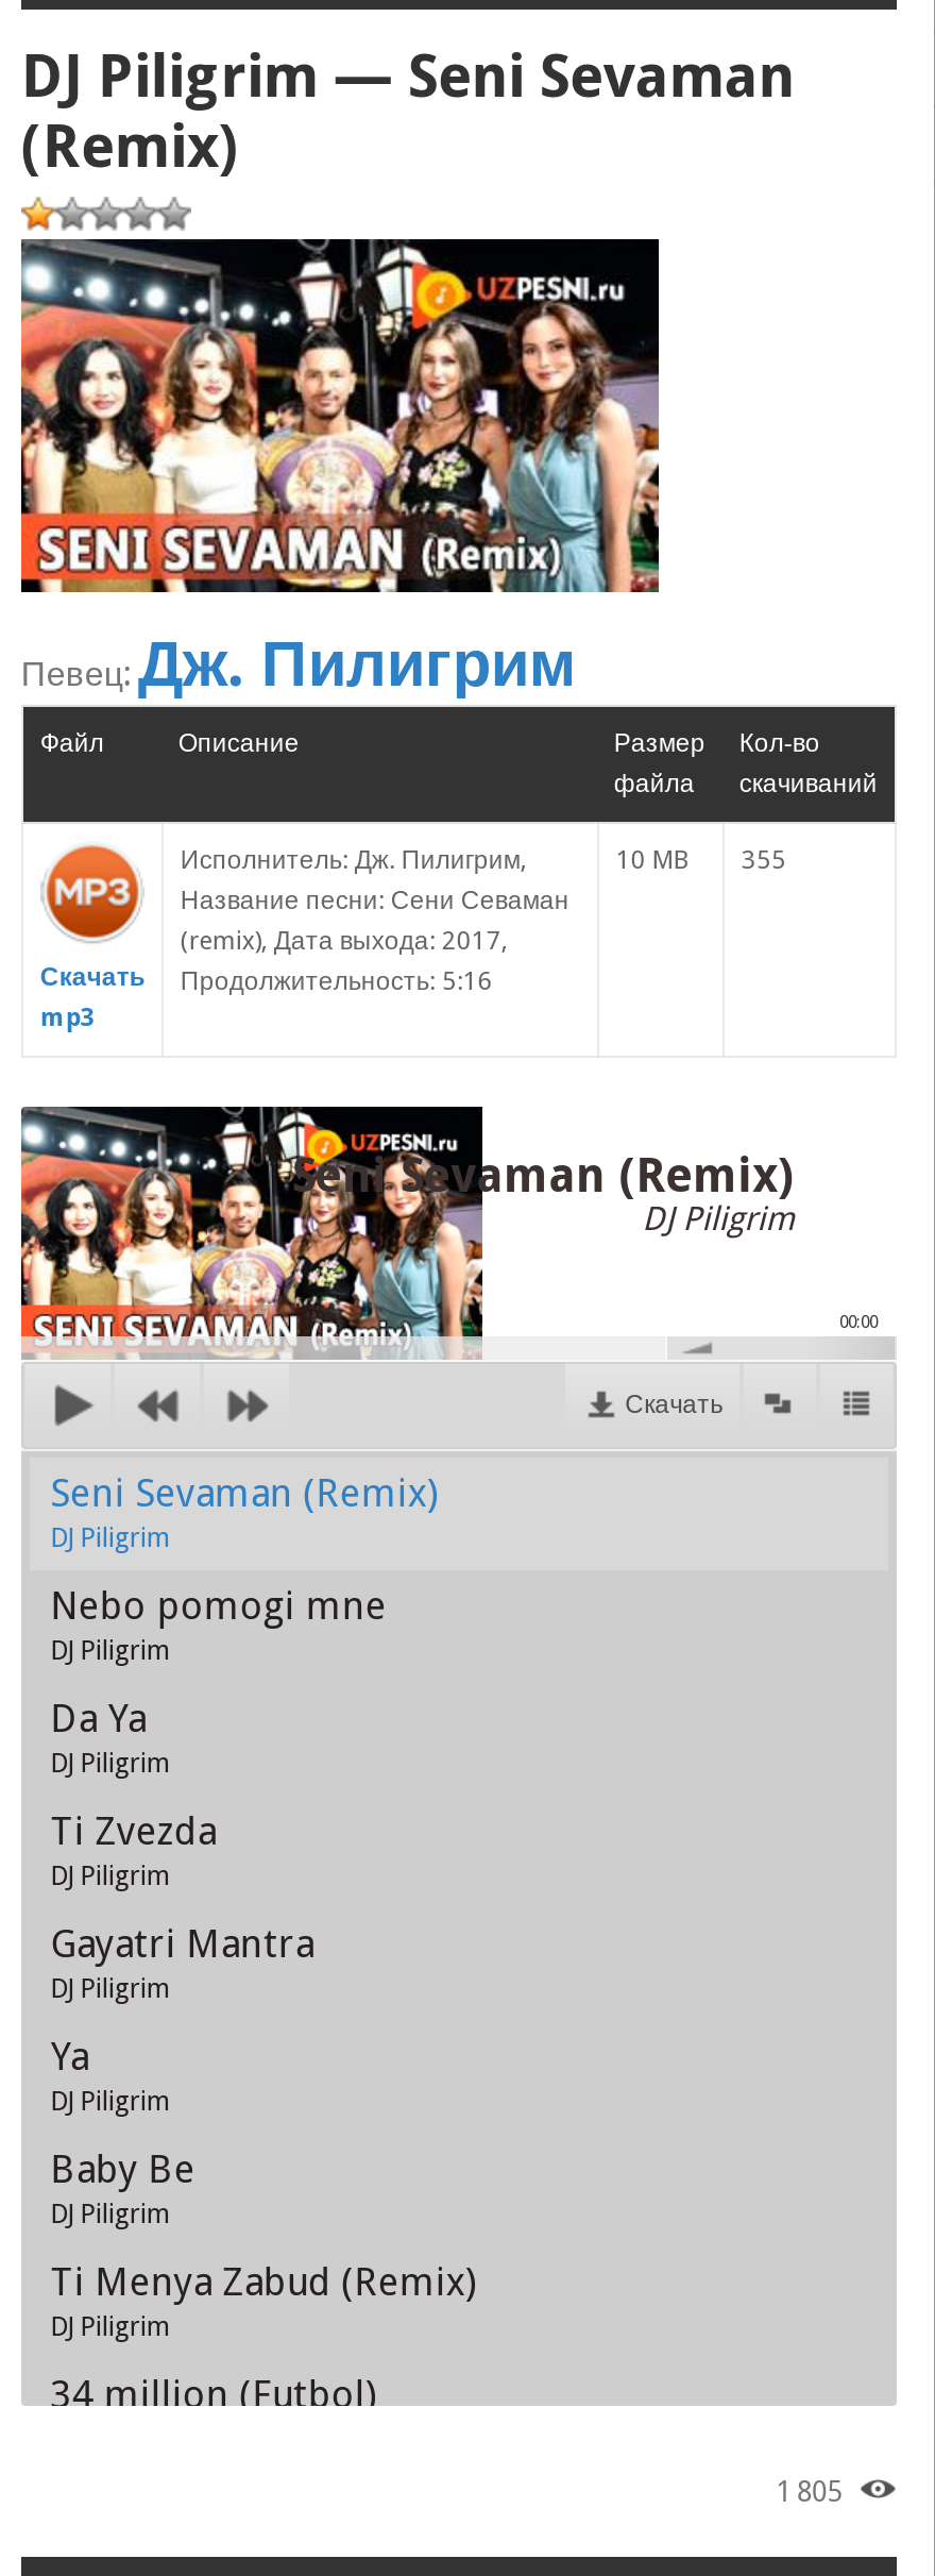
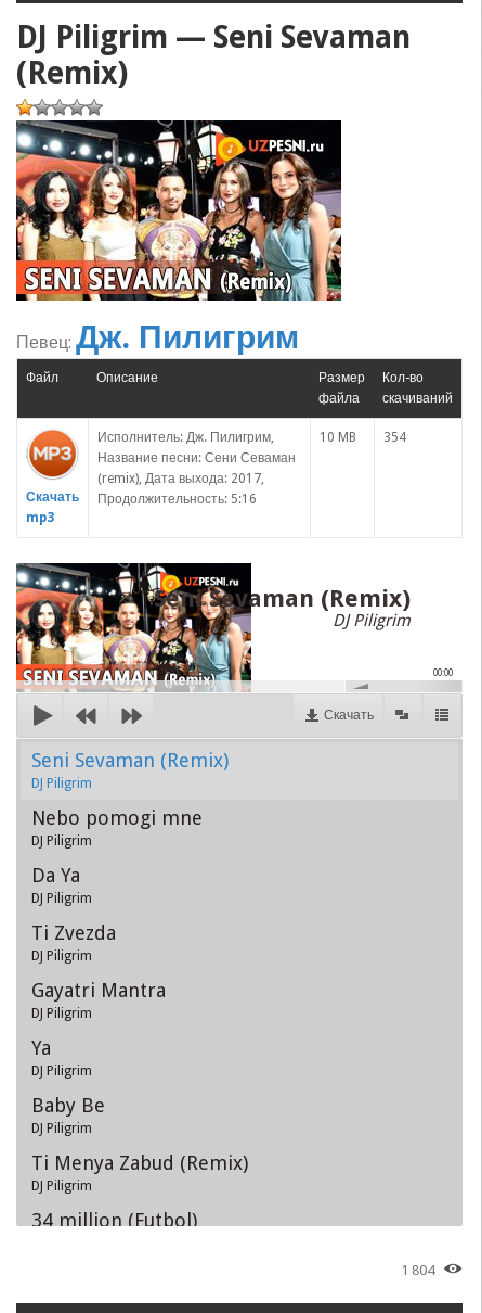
- 10 MB 355
+ 10 MB 354

- 1 805
+ 1 804
